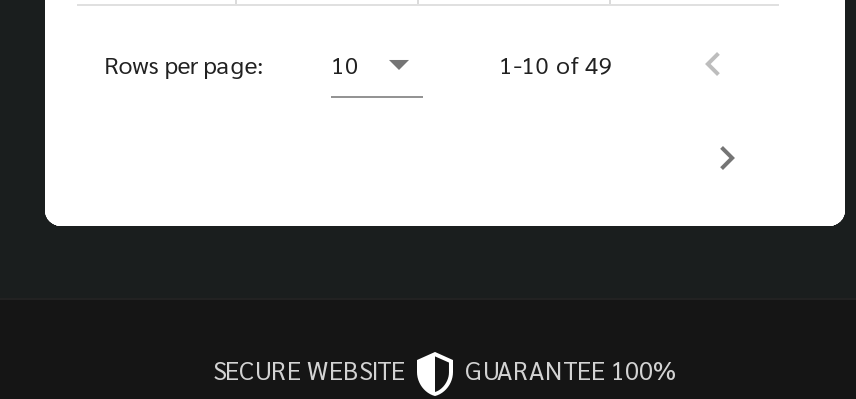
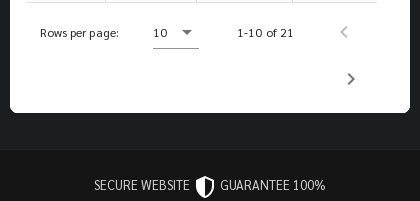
- 1-10 of 49
+ 1-10 of 21
